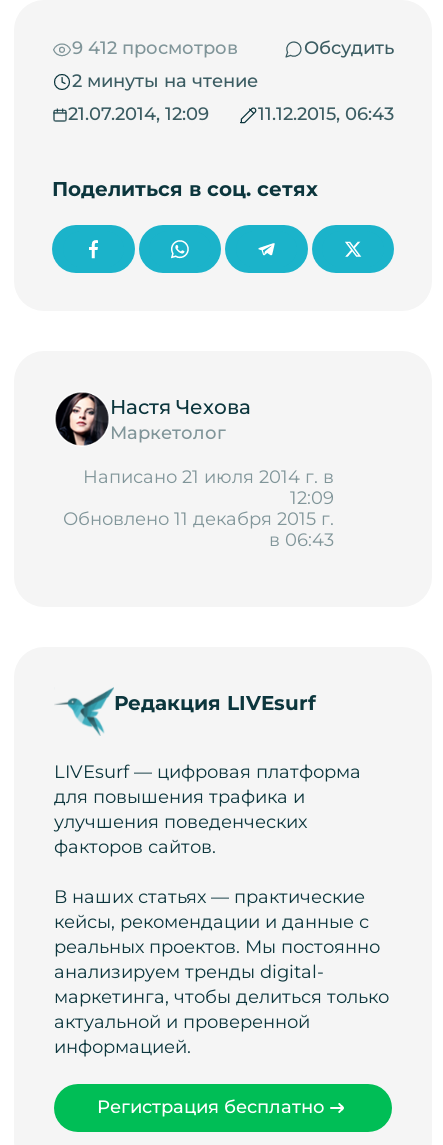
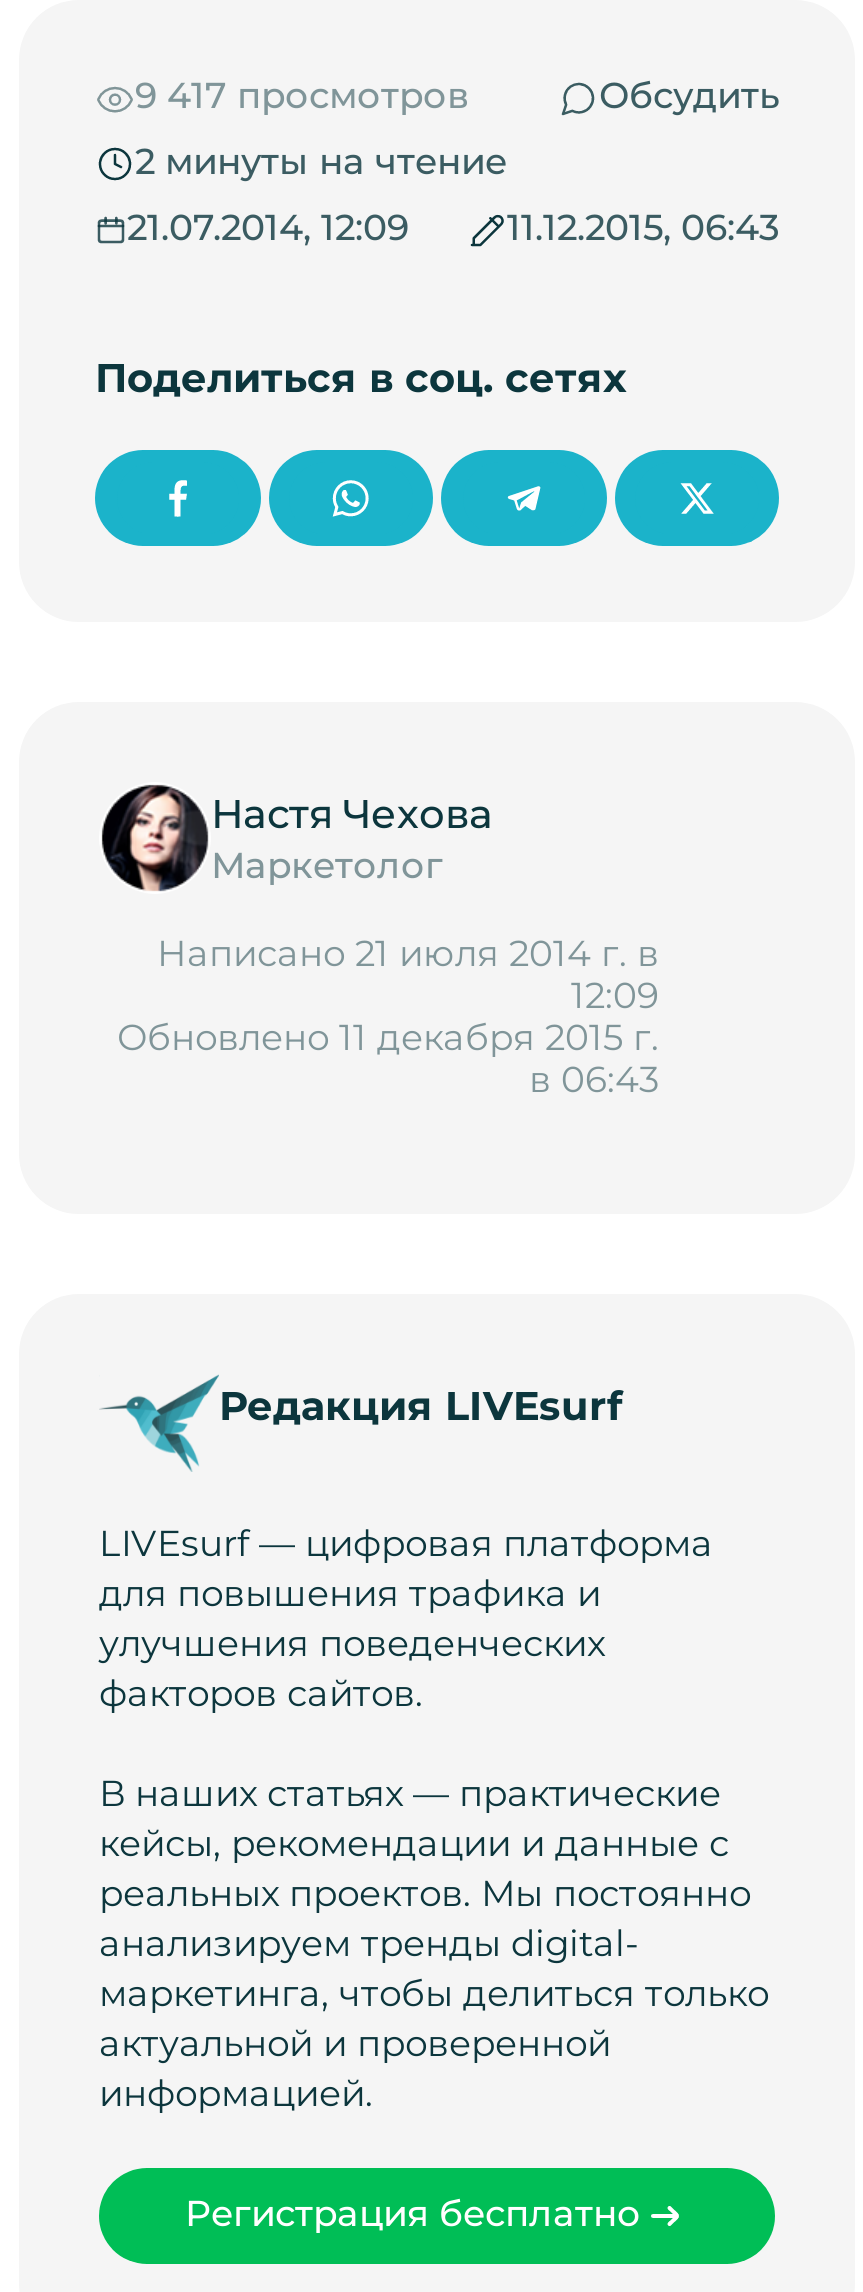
- 9 412 просмотров
+ 9 417 просмотров
